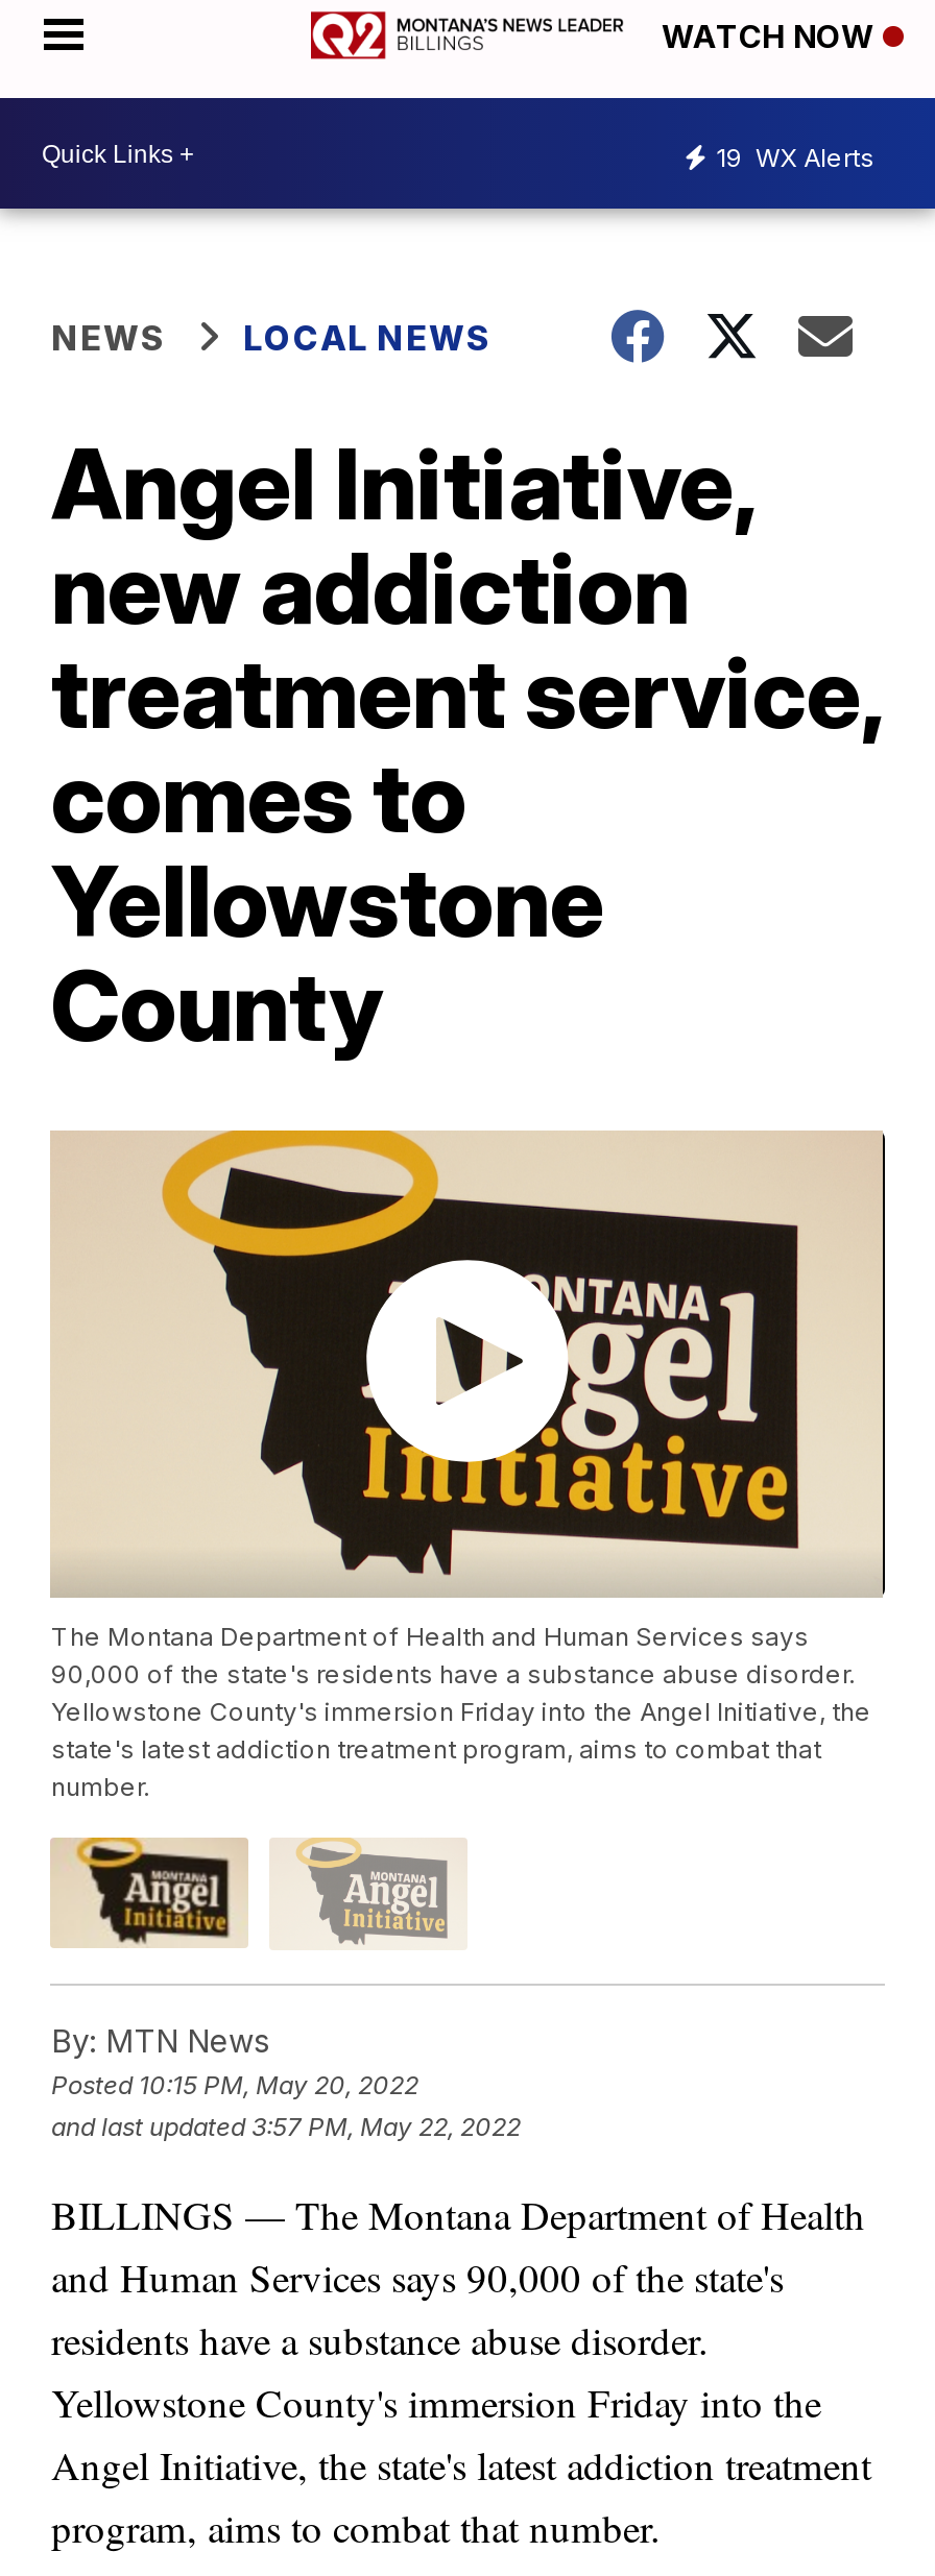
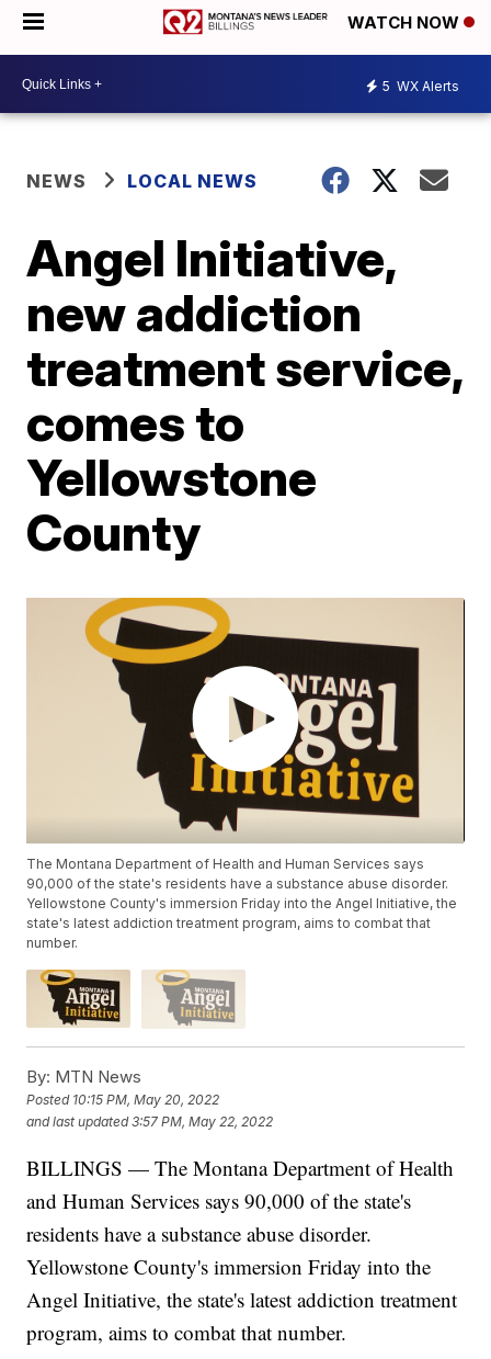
- 19 WX Alerts
+ 5 WX Alerts
